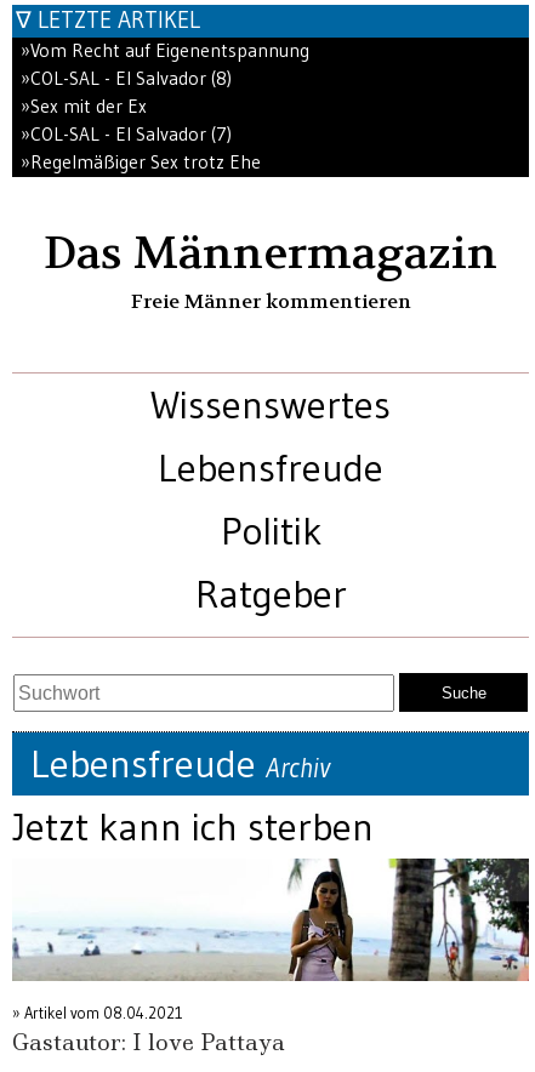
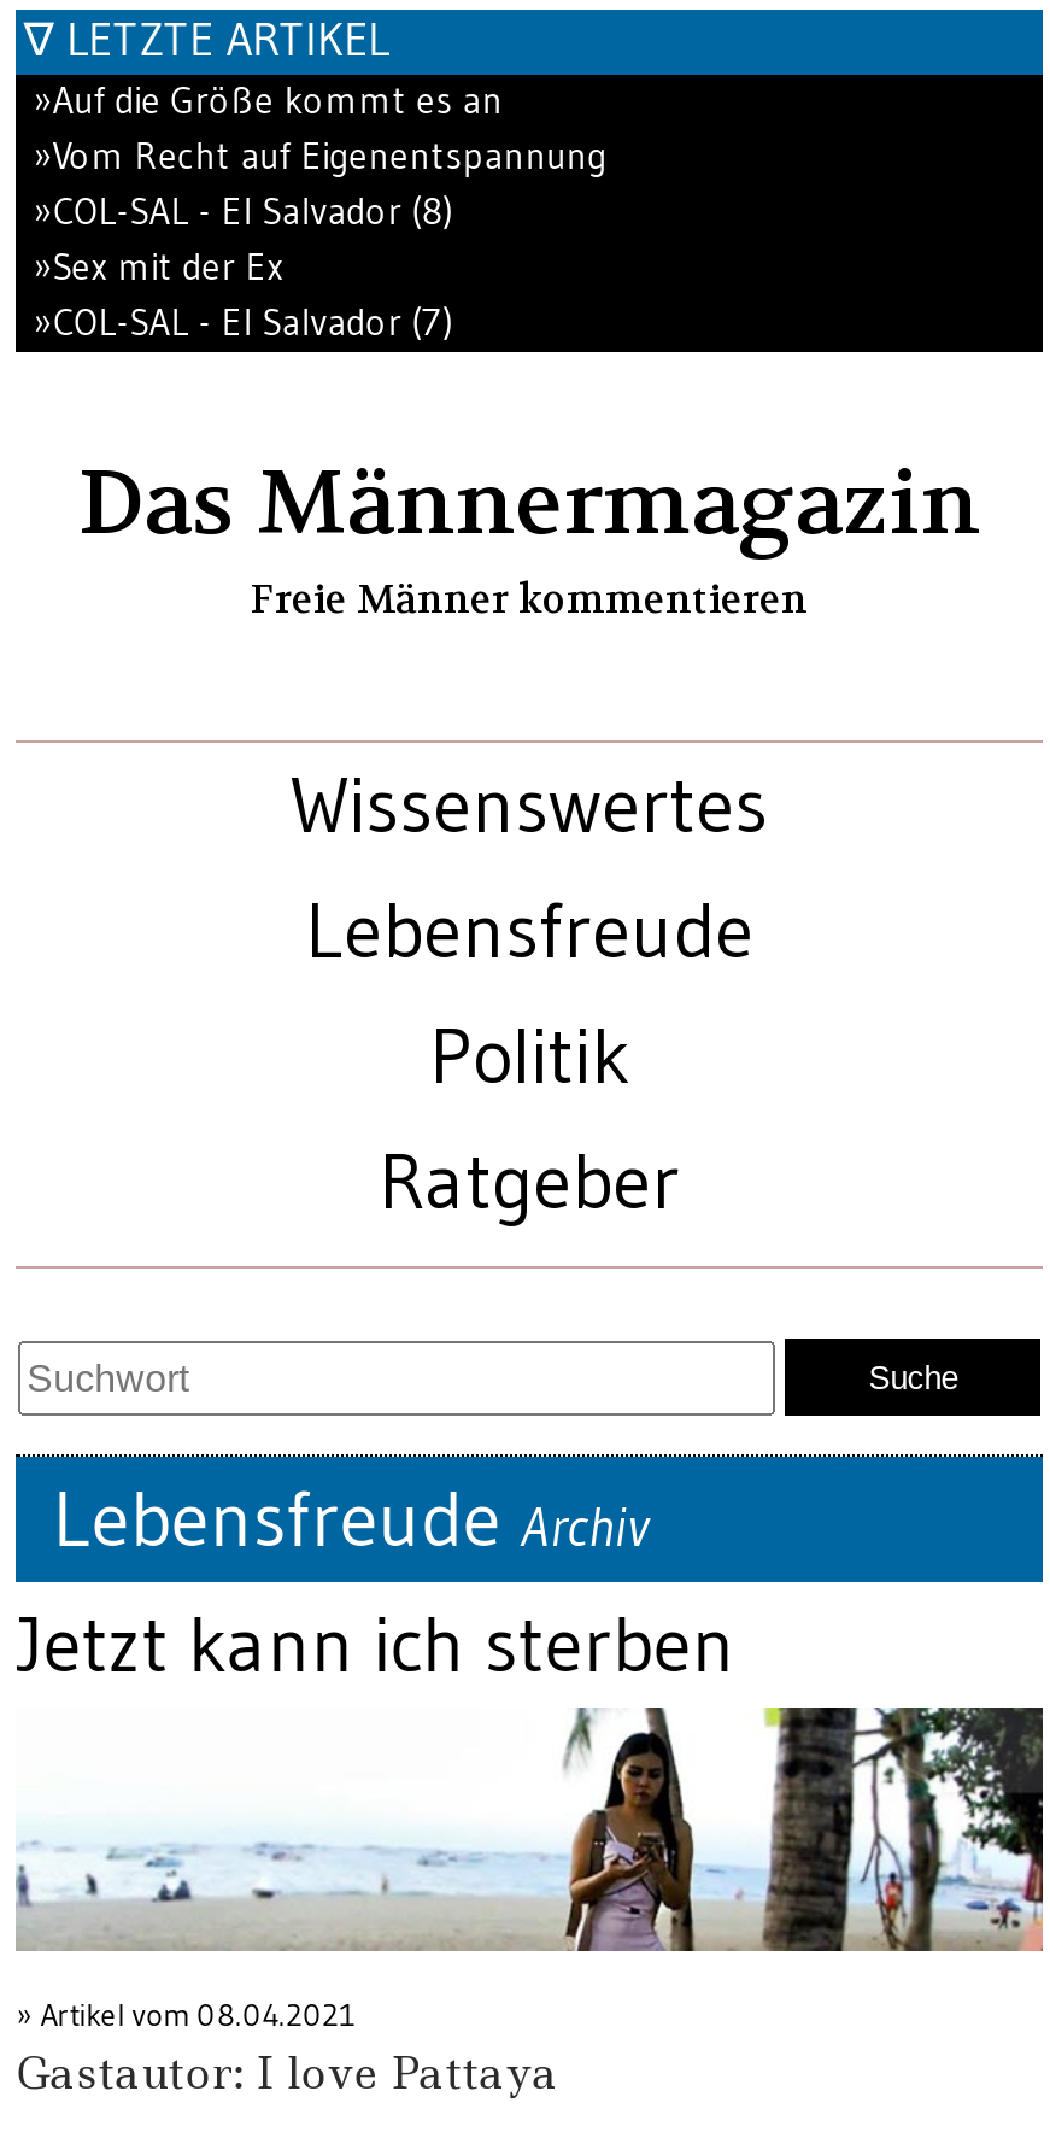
+ »Auf die Größe kommt es an

moved down: »Vom Recht auf Eigenentspannung | »COL-SAL - El Salvador (8) | »Sex mit der Ex | »COL-SAL - El Salvador (7)

- »Regelmäßiger Sex trotz Ehe
